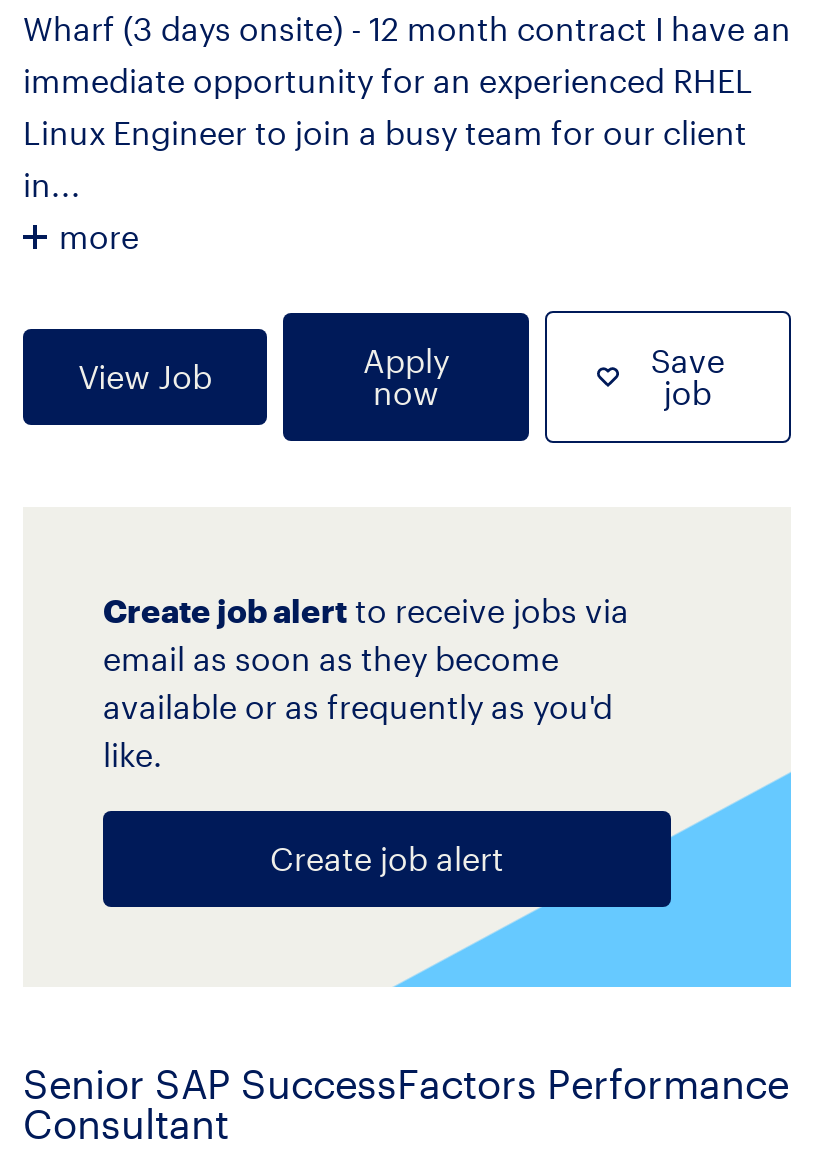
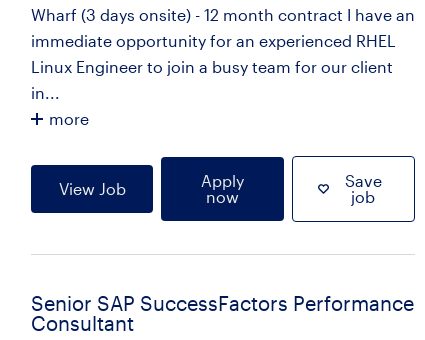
- [image]
- Create job alert to receive jobs via
- email as soon as they become
- available or as frequently as you'd
- like.
- Create job alert
